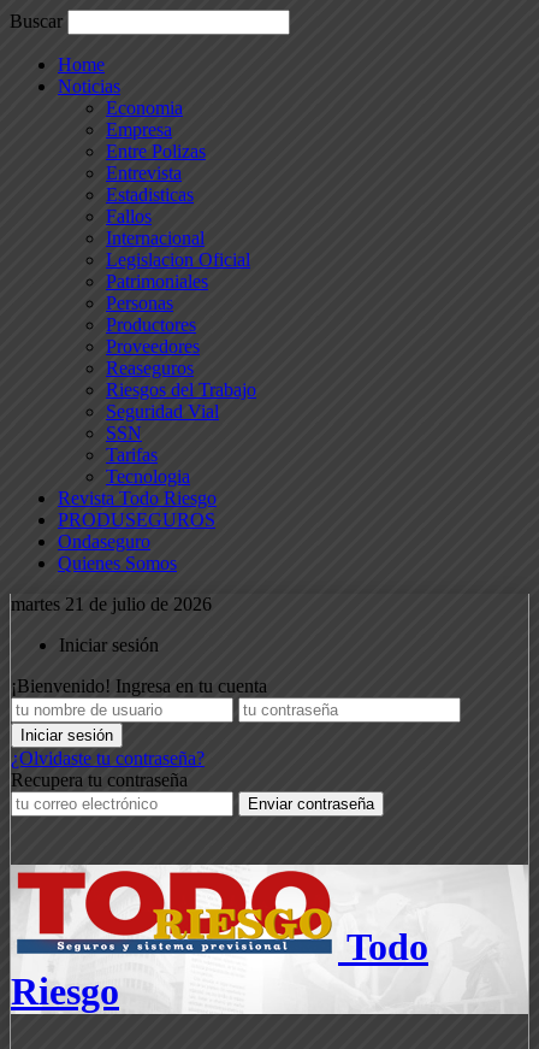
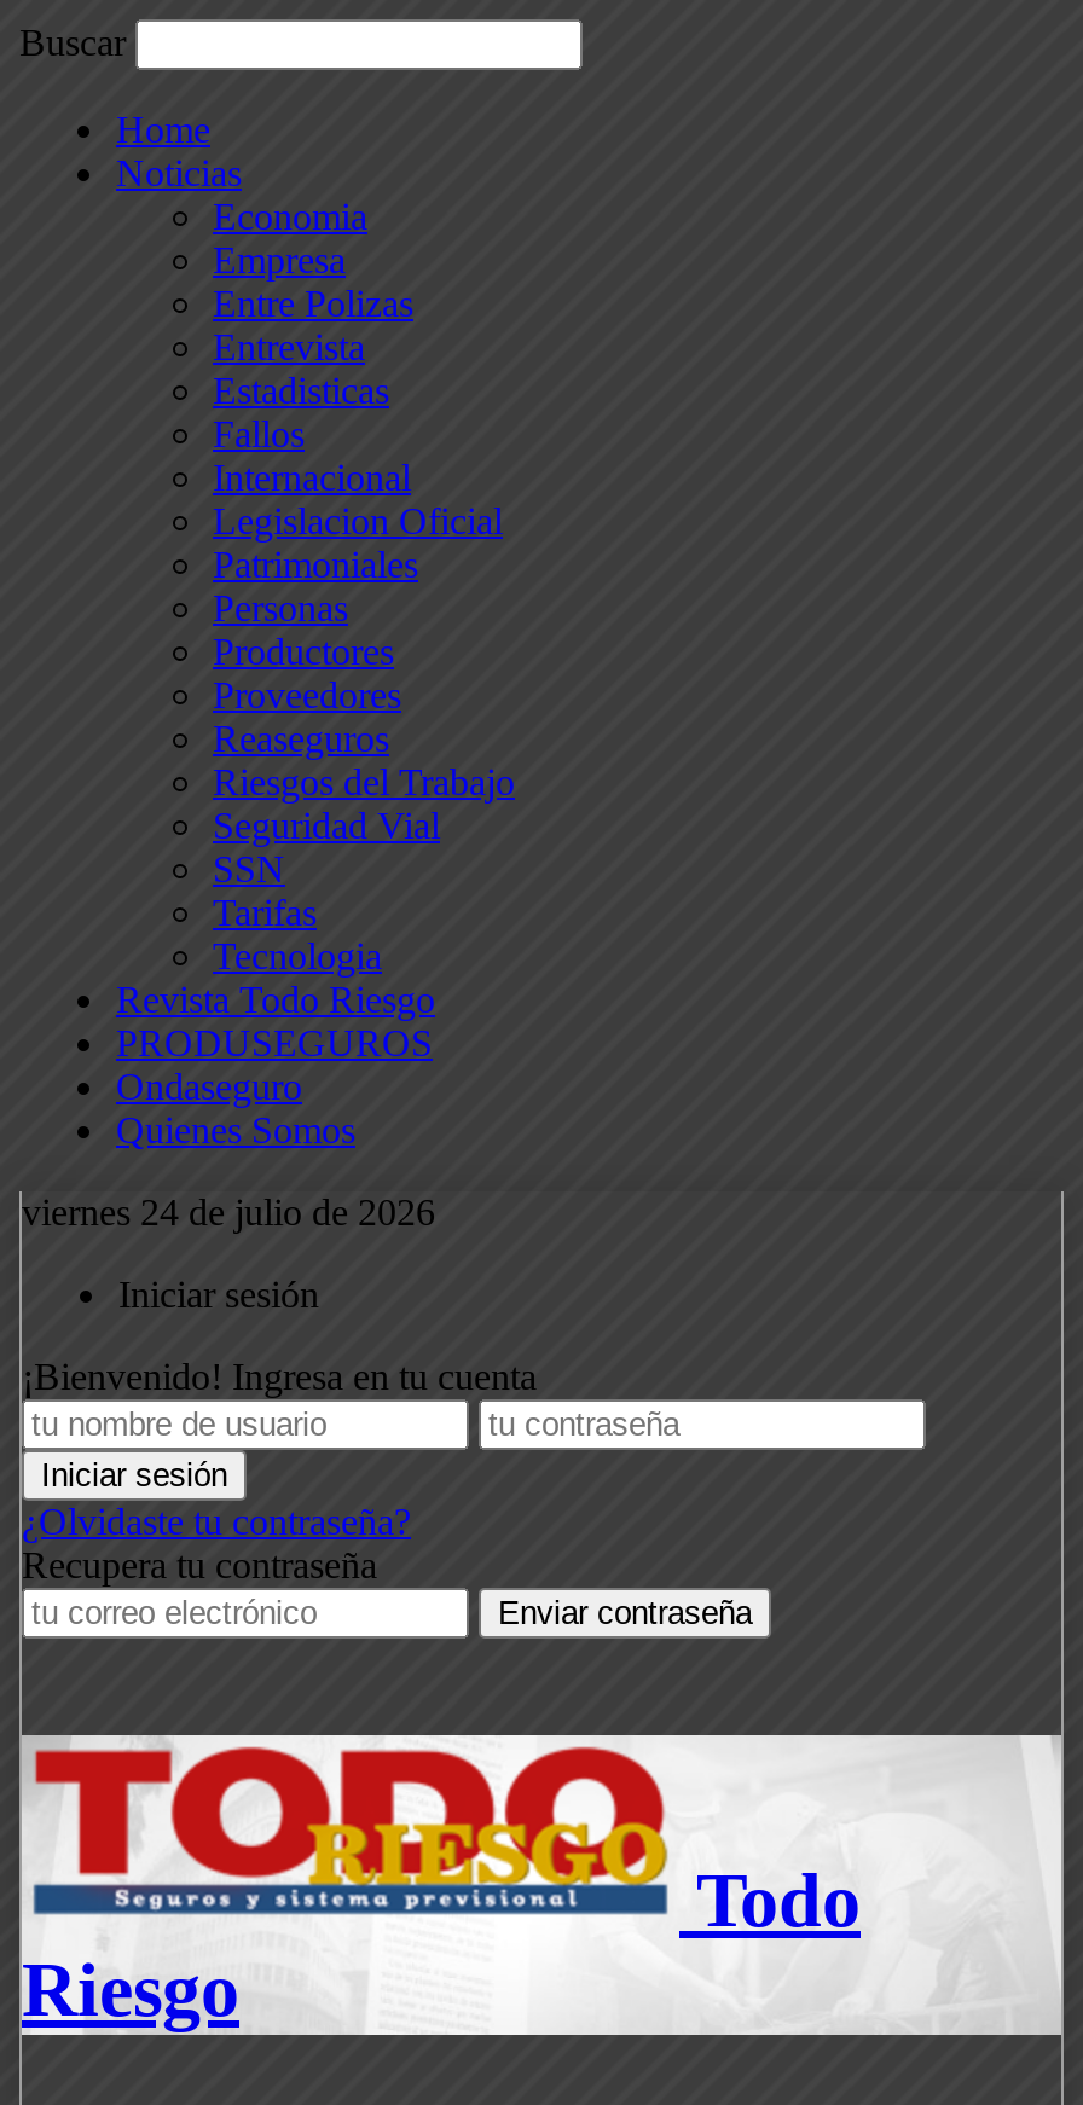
- martes 21 de julio de 2026
+ viernes 24 de julio de 2026
